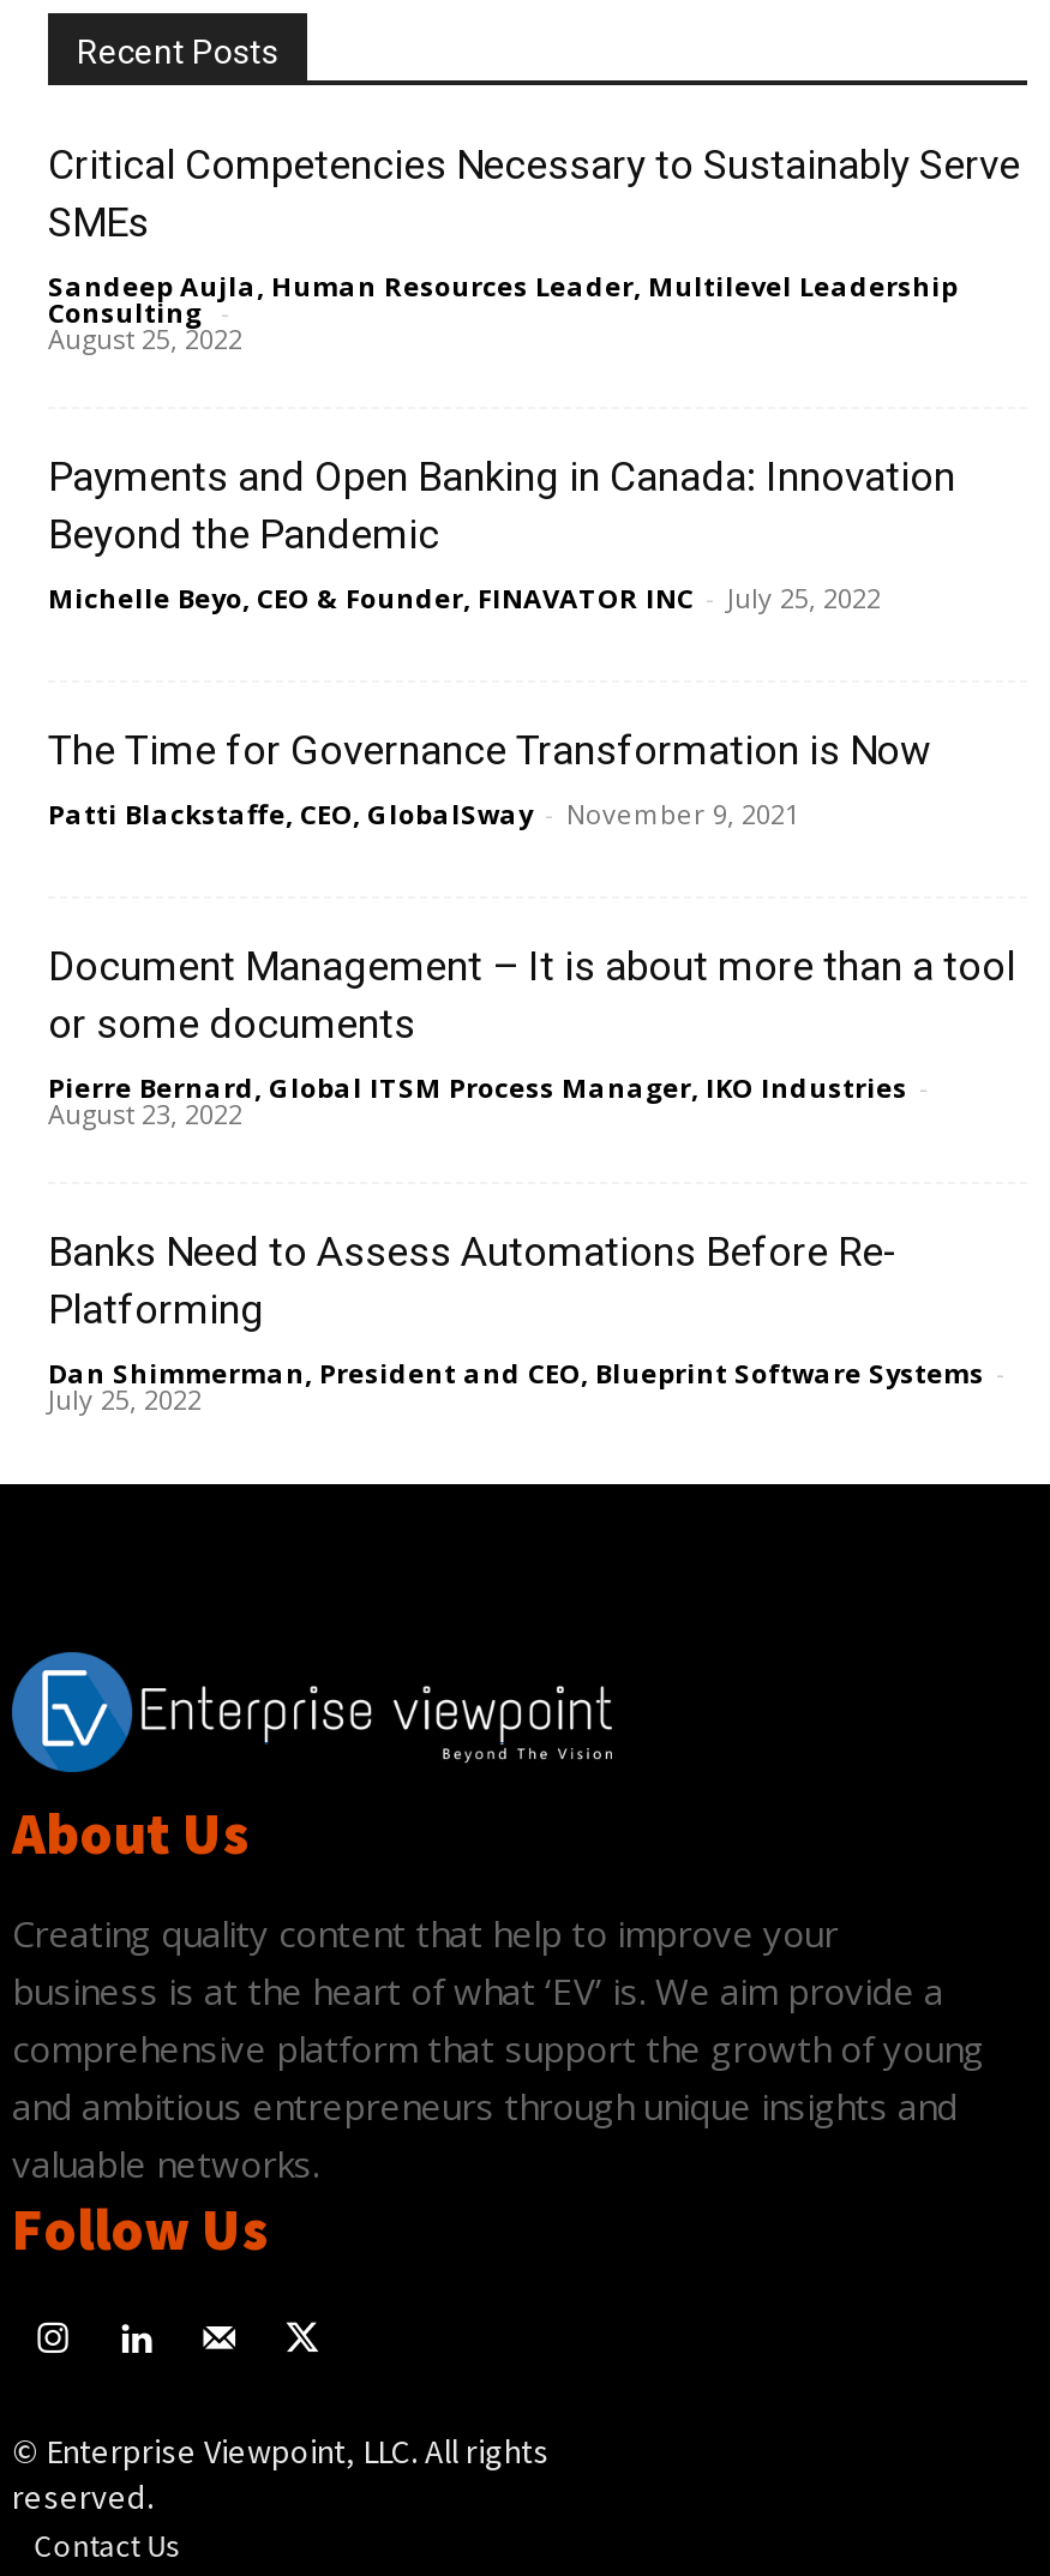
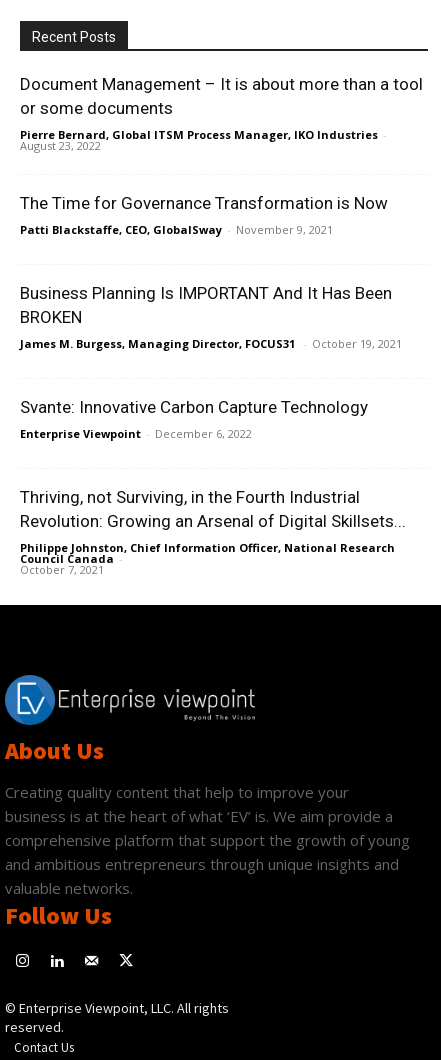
- Critical Competencies Necessary to Sustainably Serve
- SMEs
- Sandeep Aujla, Human Resources Leader, Multilevel Leadership
- Consulting -
- August 25, 2022
- Payments and Open Banking in Canada: Innovation
- Beyond the Pandemic
- Michelle Beyo, CEO & Founder, FINAVATOR INC - July 25, 2022

moved down: The Time for Governance Transformation is Now | Patti Blackstaffe, CEO, GlobalSway - November 9, 2021

moved up: Document Management – It is about more than a tool | or some documents | Pierre Bernard, Global ITSM Process Manager, IKO Industries - | August 23, 2022

- Banks Need to Assess Automations Before Re-
- Platforming
- Dan Shimmerman, President and CEO, Blueprint Software Systems -
- July 25, 2022
+ Business Planning Is IMPORTANT And It Has Been
+ BROKEN
+ James M. Burgess, Managing Director, FOCUS31 - October 19, 2021
+ Svante: Innovative Carbon Capture Technology
+ Enterprise Viewpoint - December 6, 2022
+ Thriving, not Surviving, in the Fourth Industrial
+ Revolution: Growing an Arsenal of Digital Skillsets...
+ Philippe Johnston, Chief Information Officer, National Research
+ Council Canada -
+ October 7, 2021
